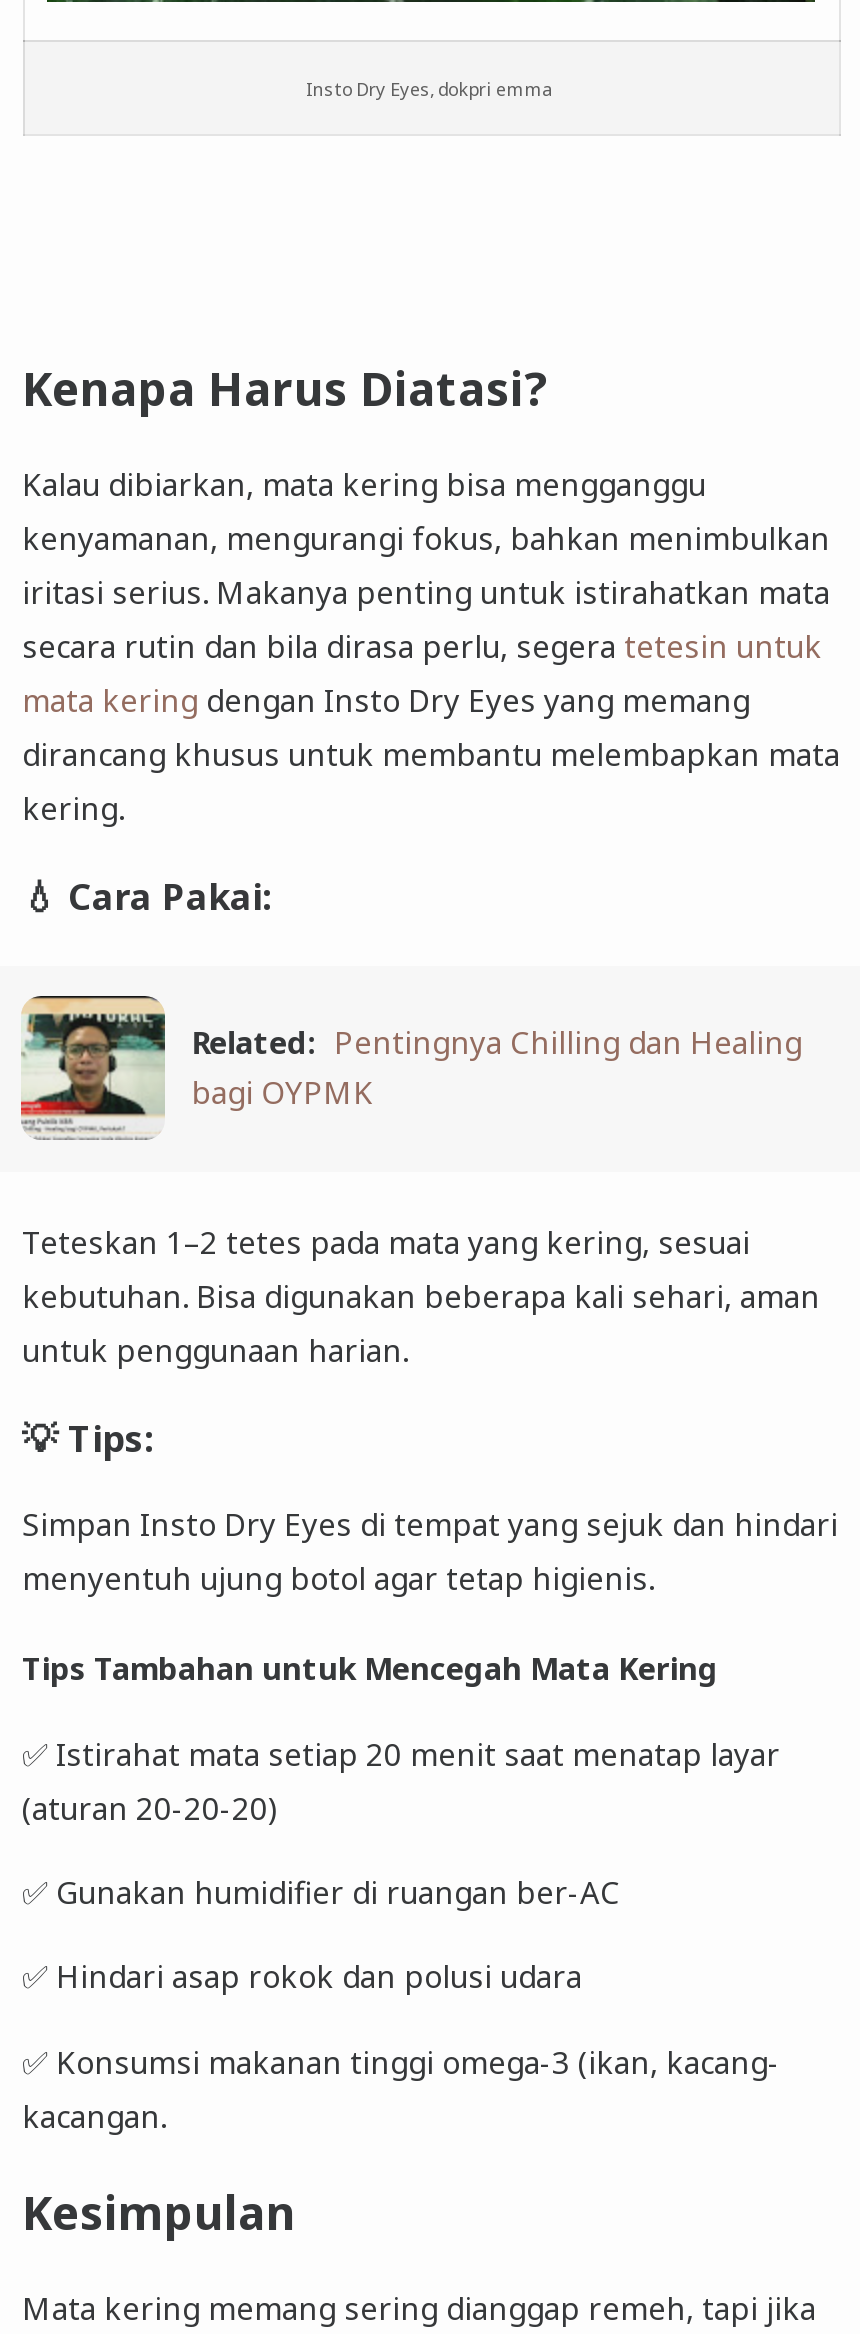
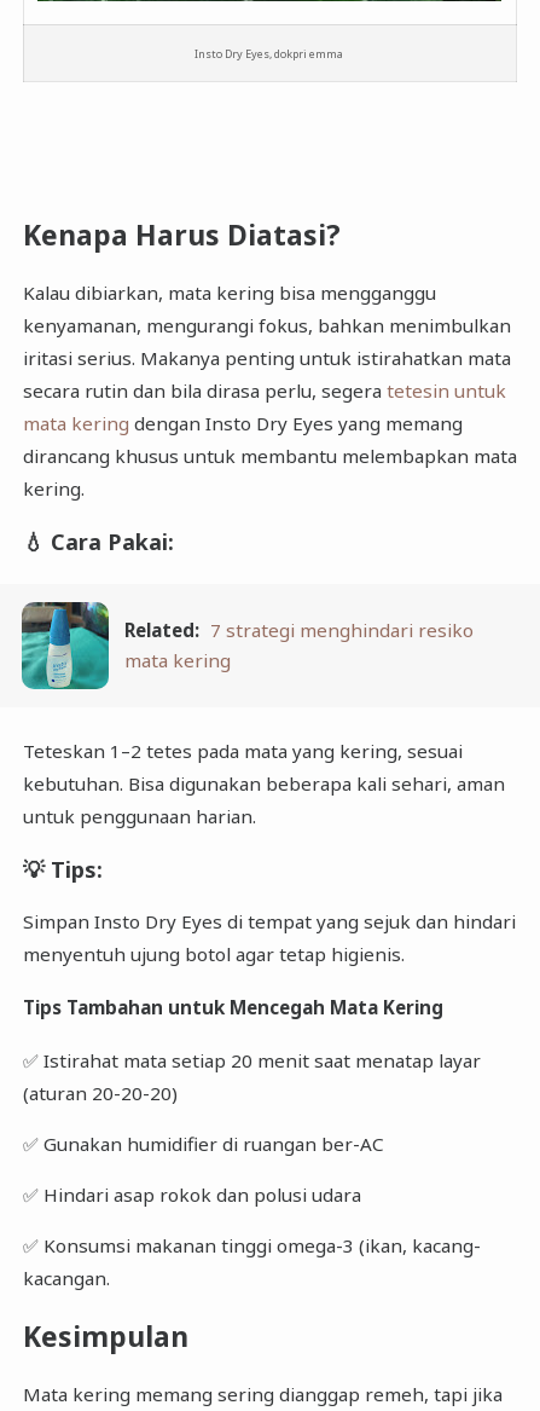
- [image]
- Related: Pentingnya Chilling dan Healing
- bagi OYPMK
+ [image]
+ Related: 7 strategi menghindari resiko
+ mata kering
